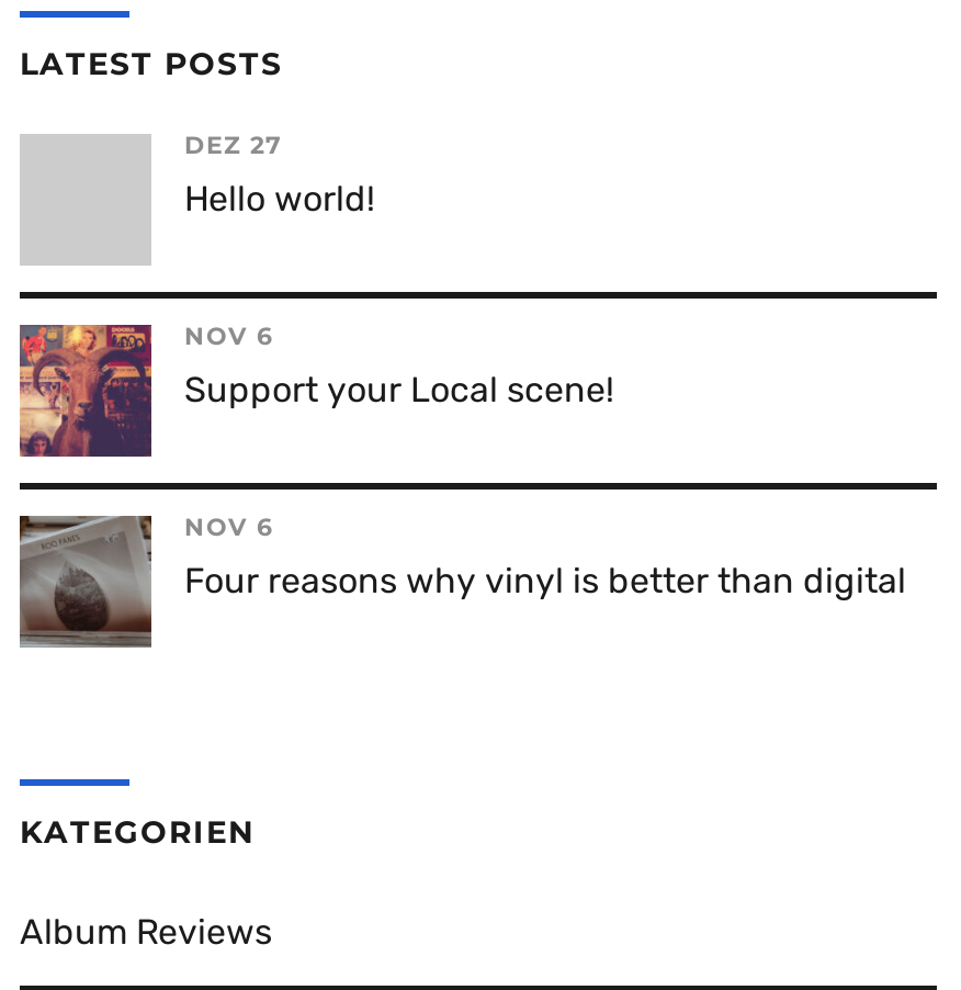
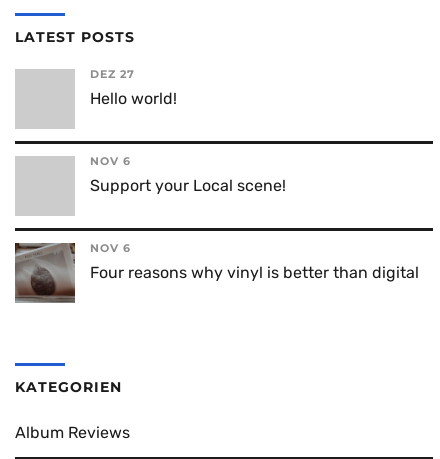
- [image]
